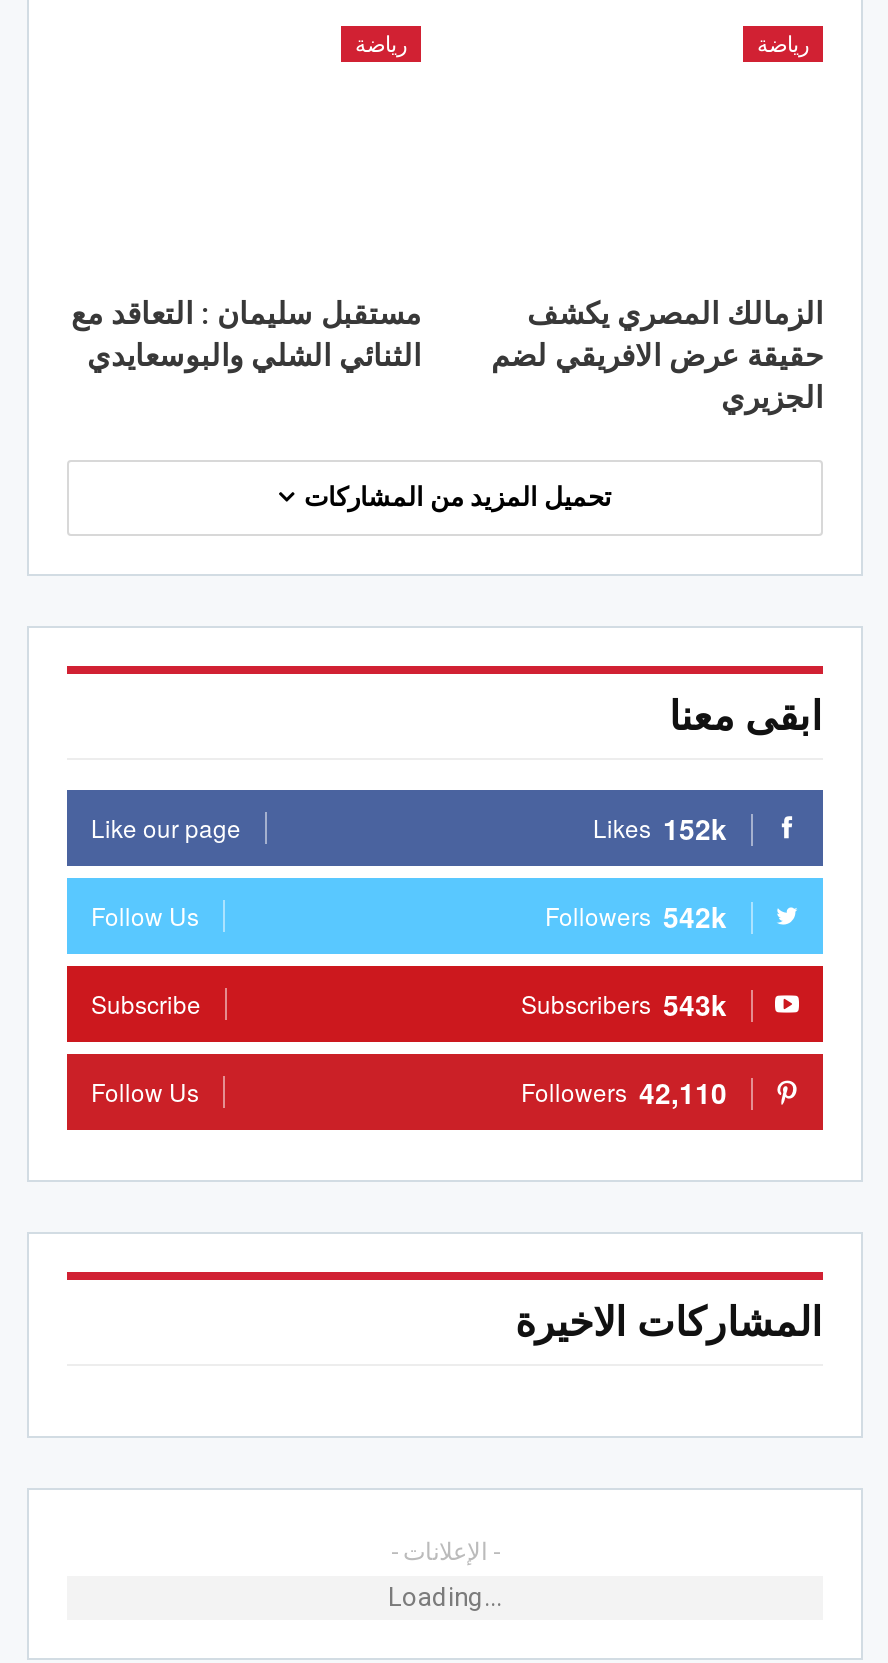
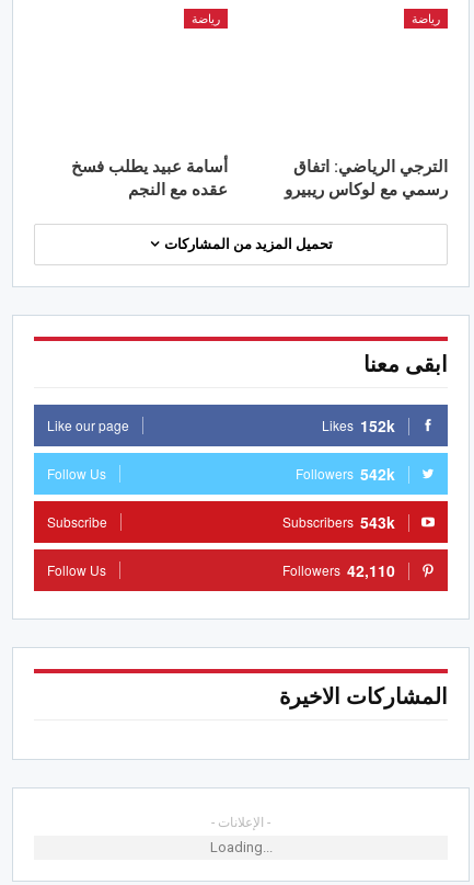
- مستقبل سليمان : التعاقد مع
- الثنائي الشلي والبوسعايدي
+ أسامة عبيد يطلب فسخ
+ عقده مع النجم

- الزمالك المصري يكشف
- حقيقة عرض الافريقي لضم
- الجزيري
+ الترجي الرياضي: اتفاق
+ رسمي مع لوكاس ريبيرو
